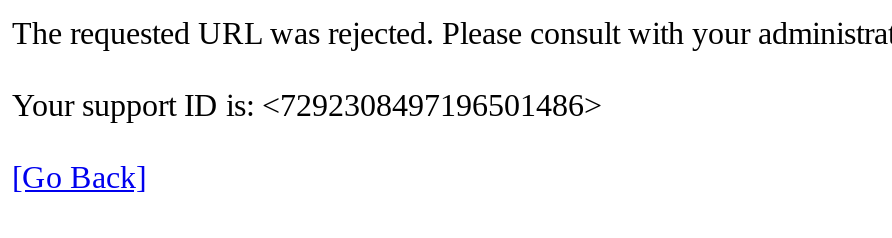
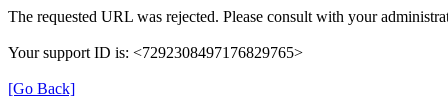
- Your support ID is: <7292308497196501486>
+ Your support ID is: <7292308497176829765>
